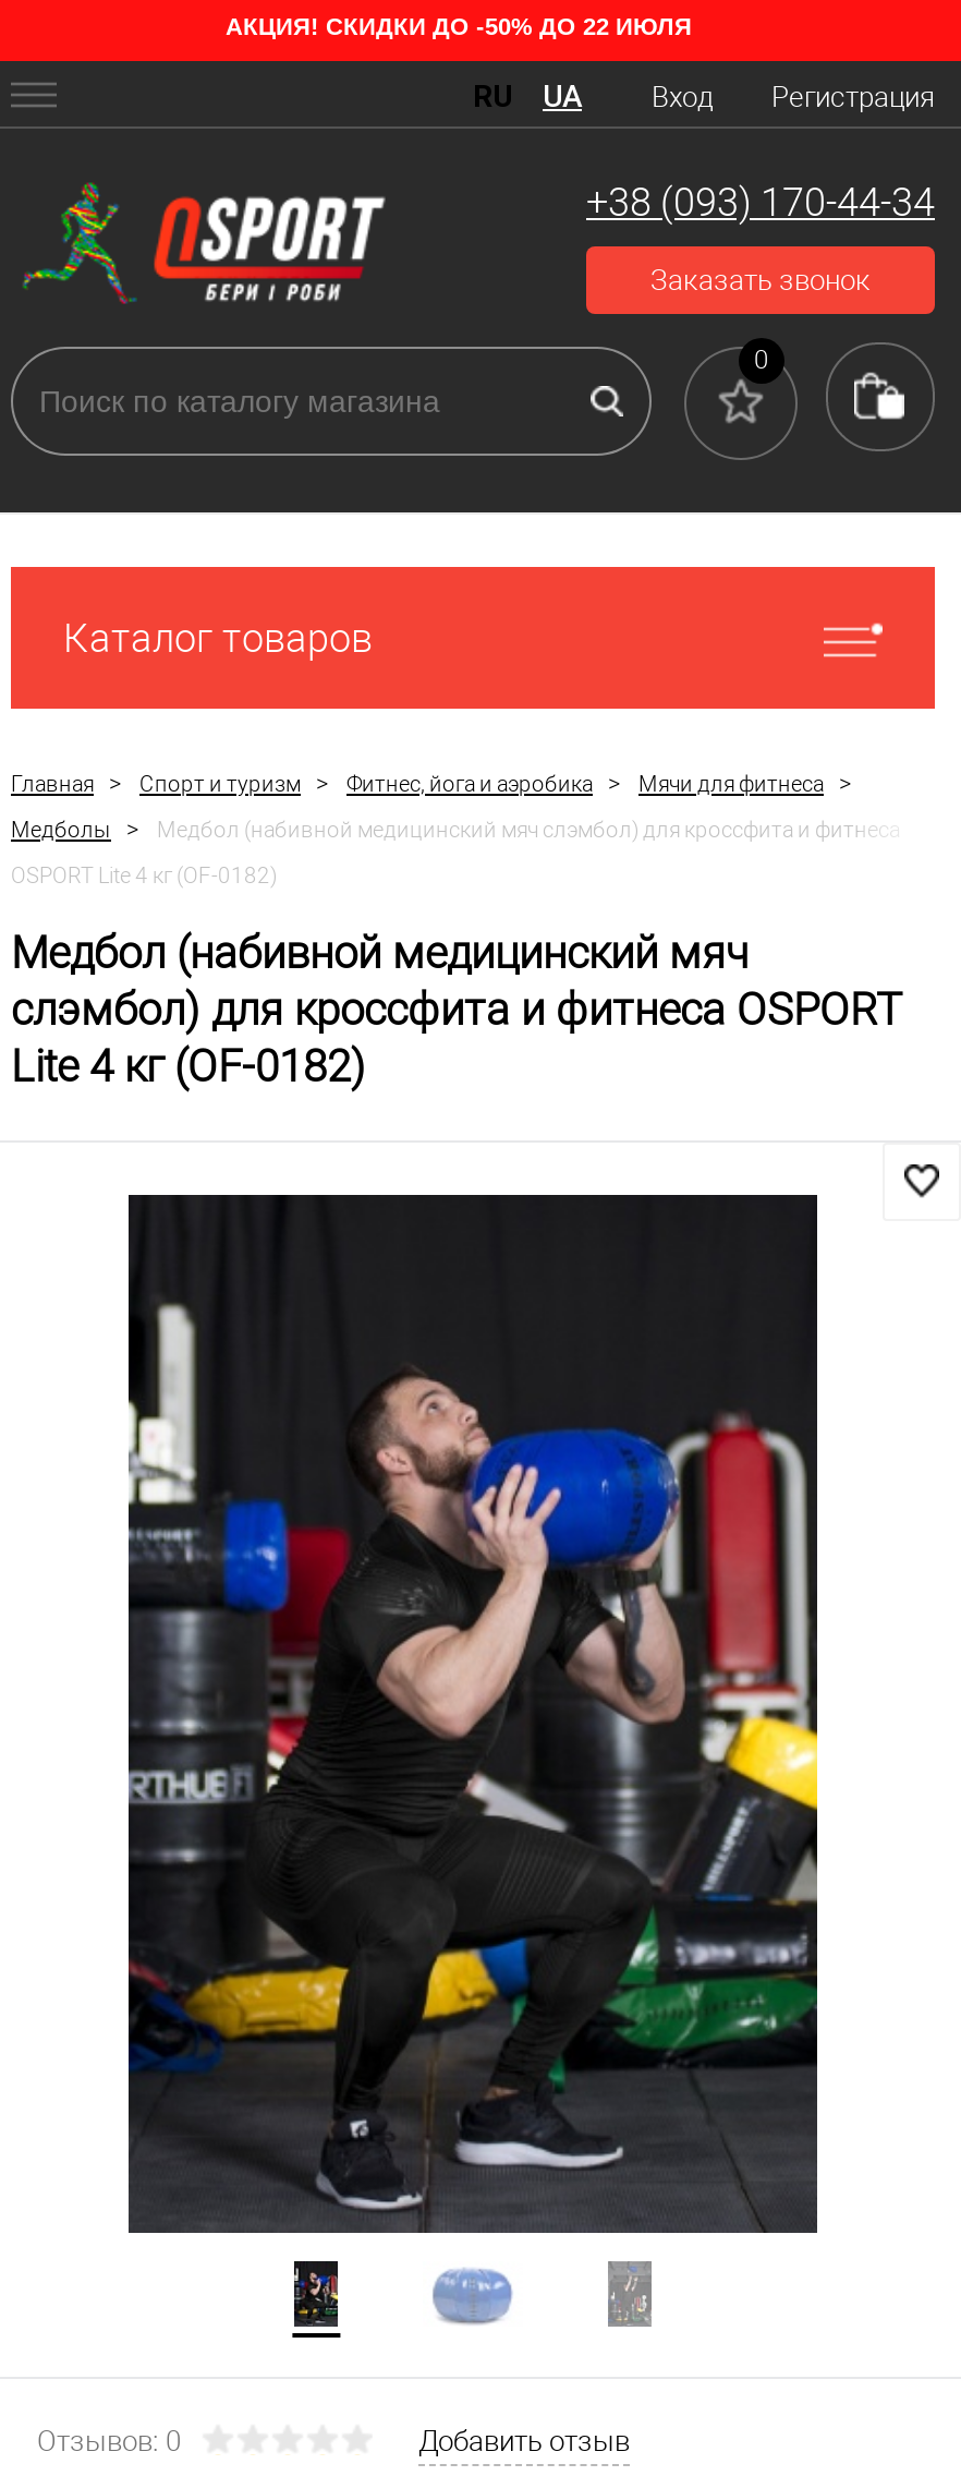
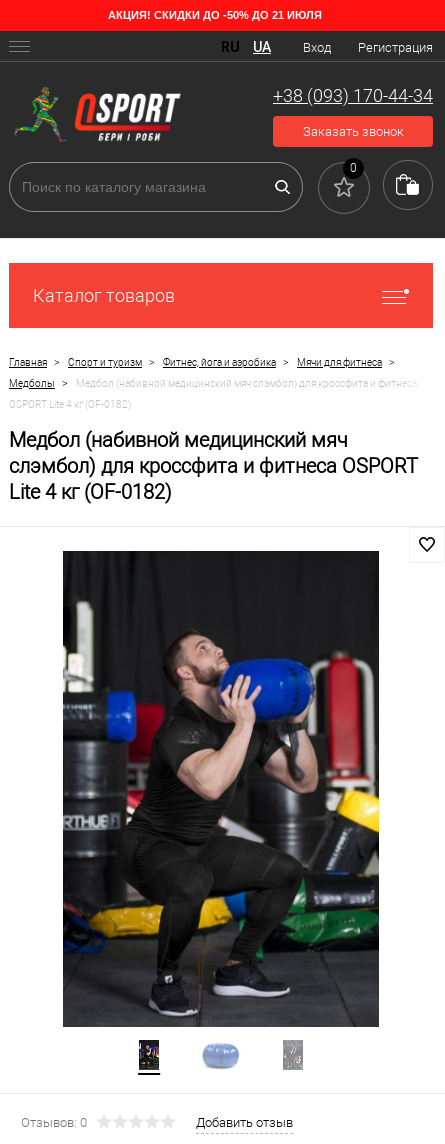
- АКЦИЯ! СКИДКИ ДО -50% ДО 22 ИЮЛЯ
+ АКЦИЯ! СКИДКИ ДО -50% ДО 21 ИЮЛЯ
